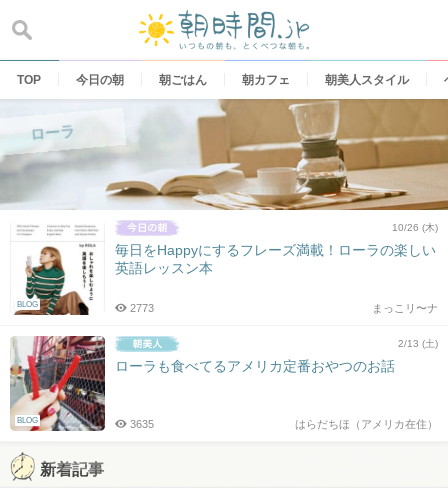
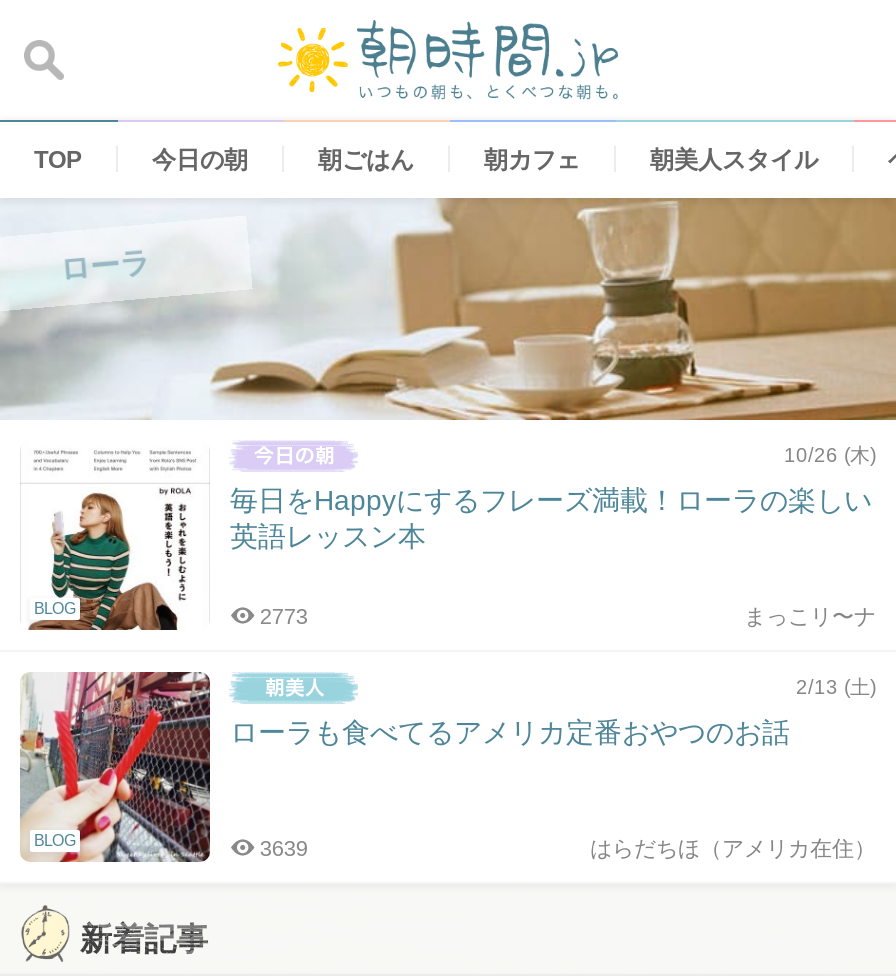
- 3635
+ 3639
